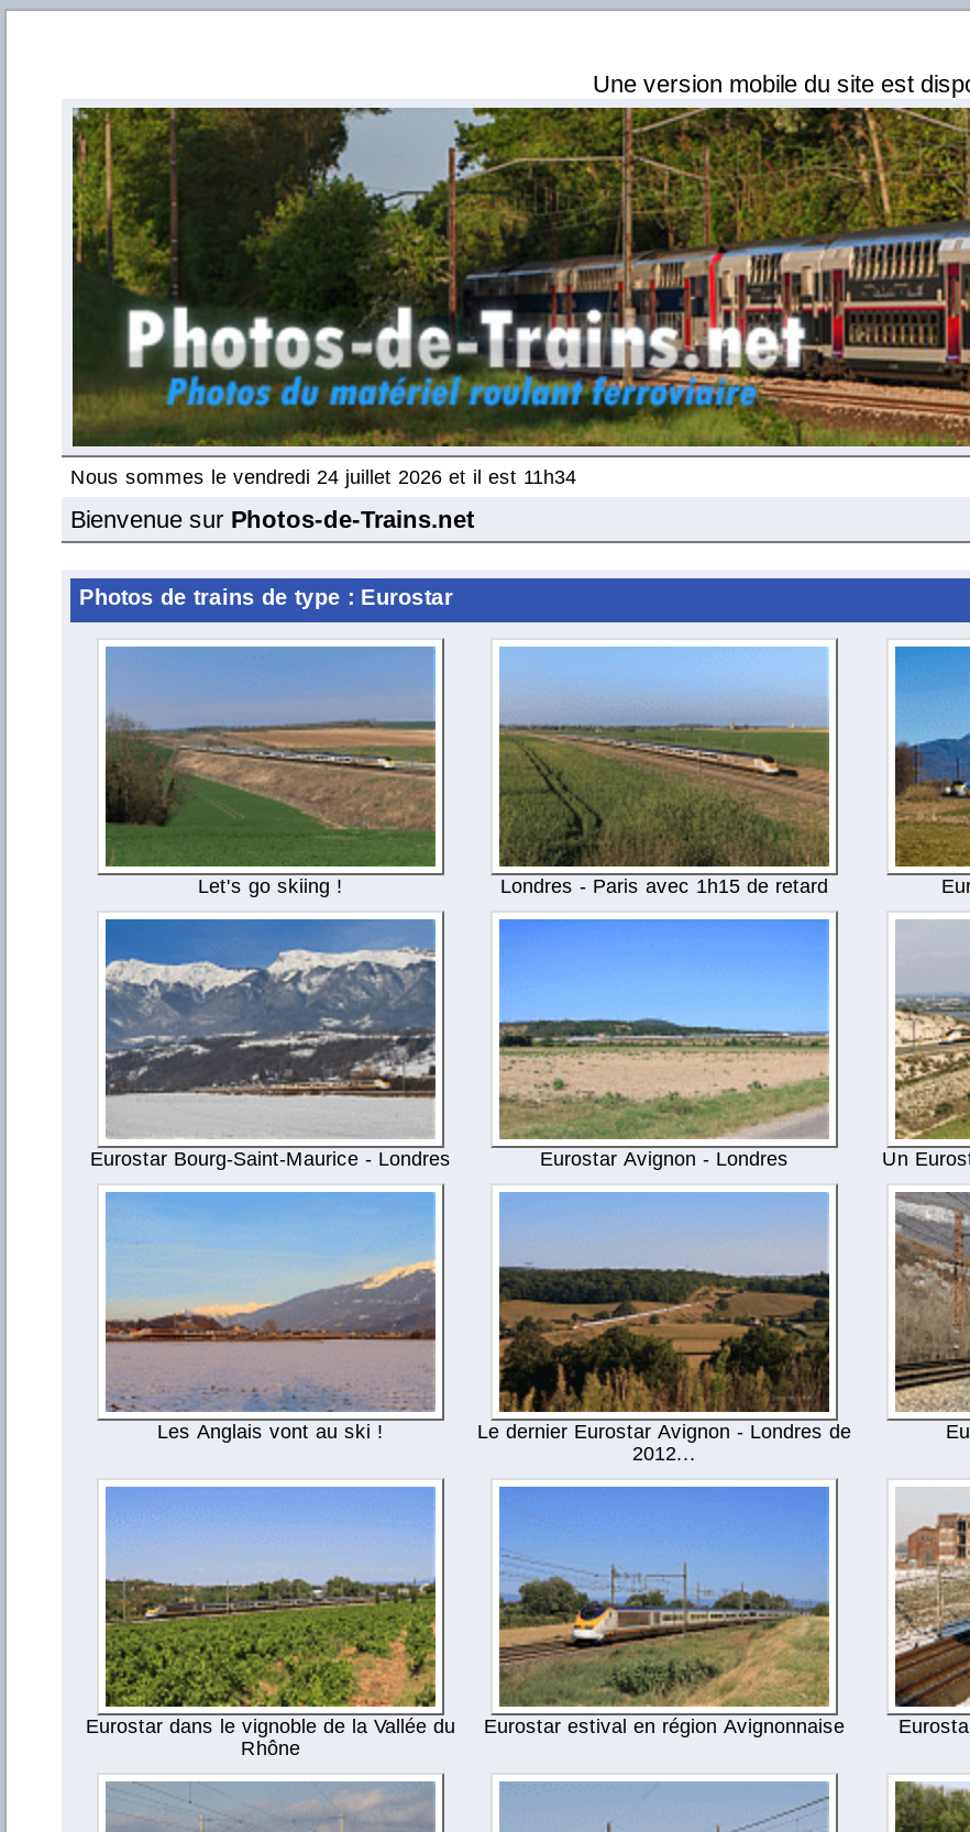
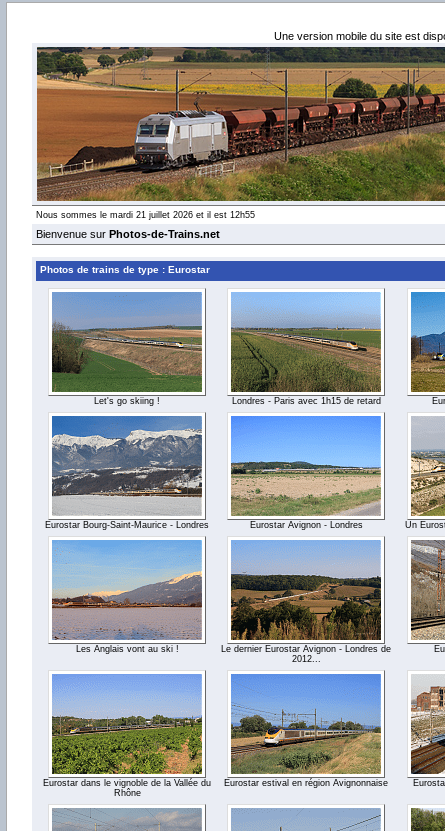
- [image]
- Nous sommes le vendredi 24 juillet 2026 et il est 11h34
+ [image]
+ Nous sommes le mardi 21 juillet 2026 et il est 12h55
